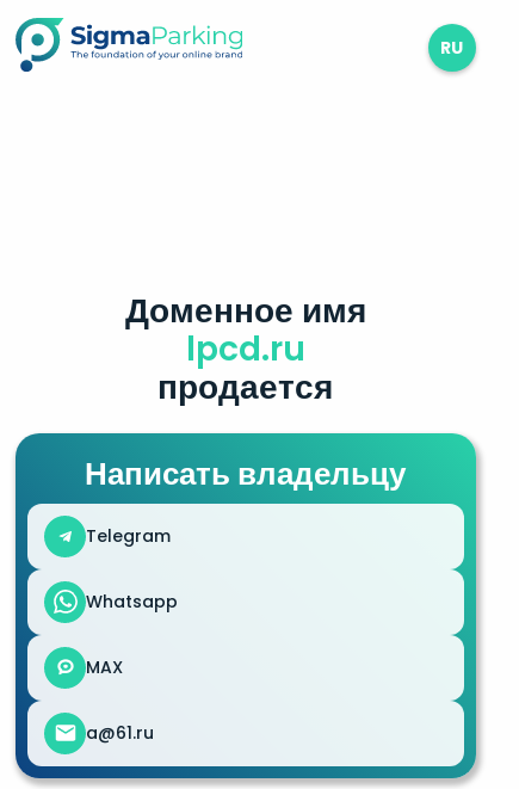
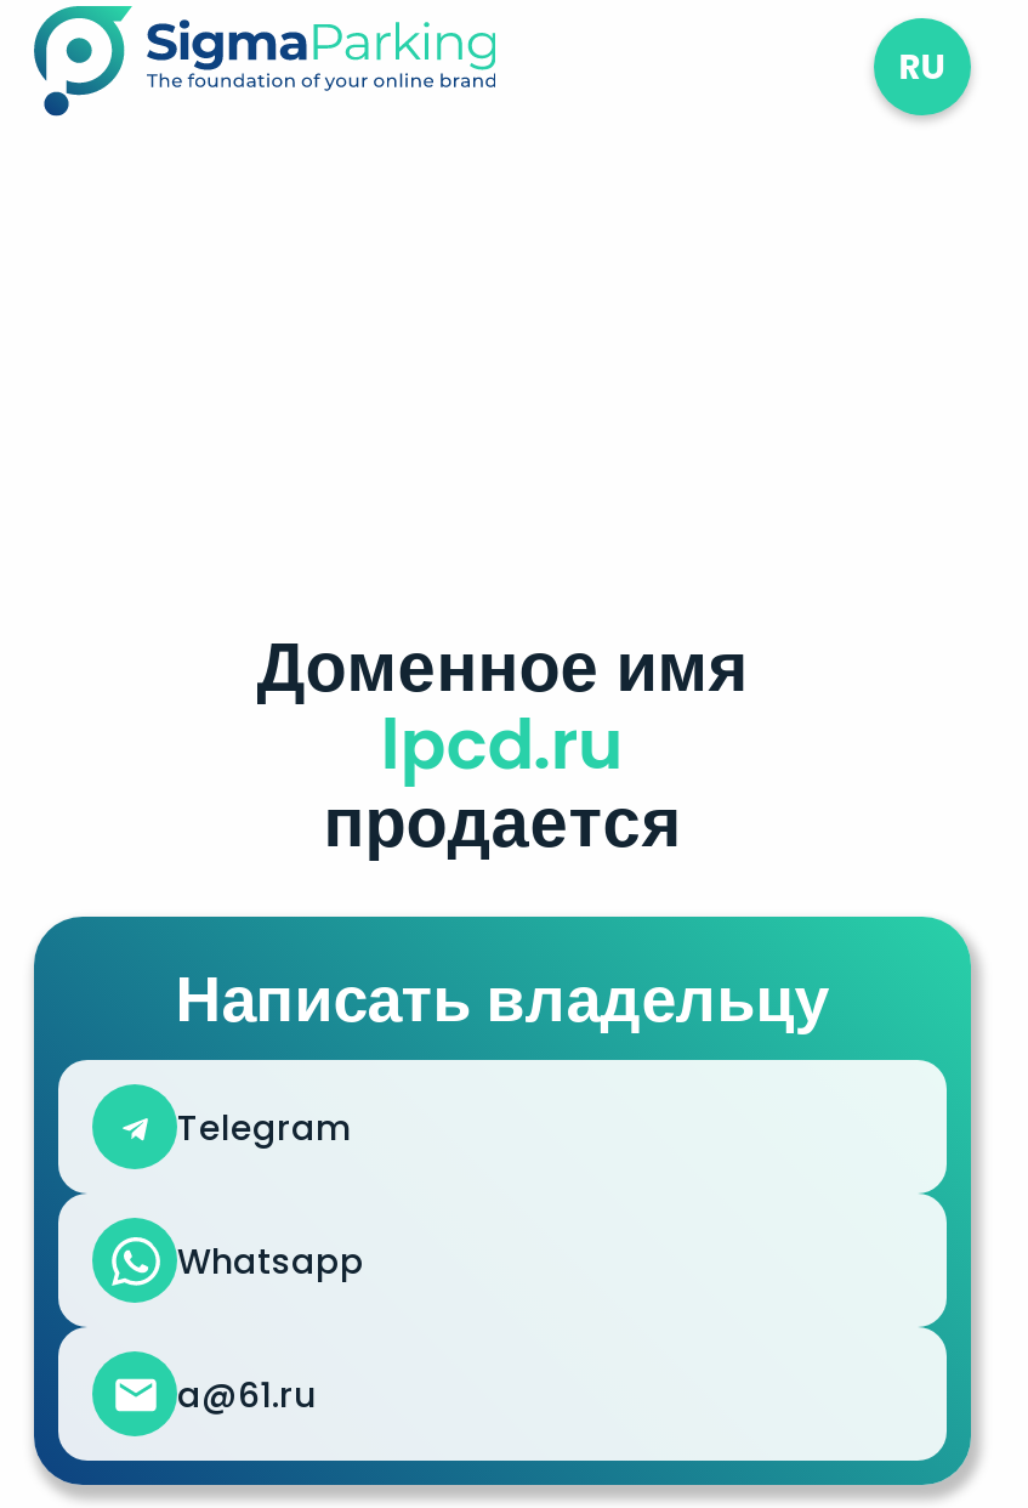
moved down: Доменное имя | lpcd.ru | продается | Написать владельцу | Telegram | Whatsapp

- MAX
